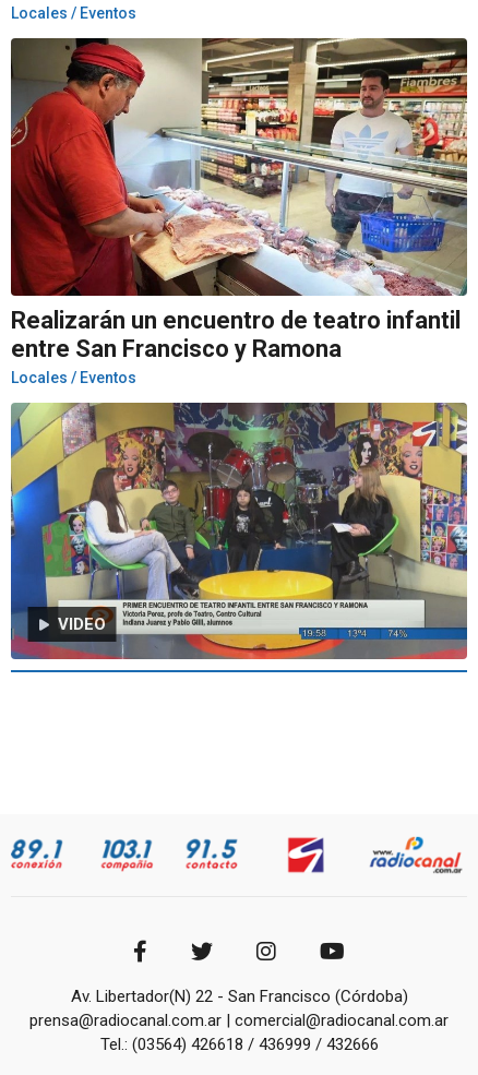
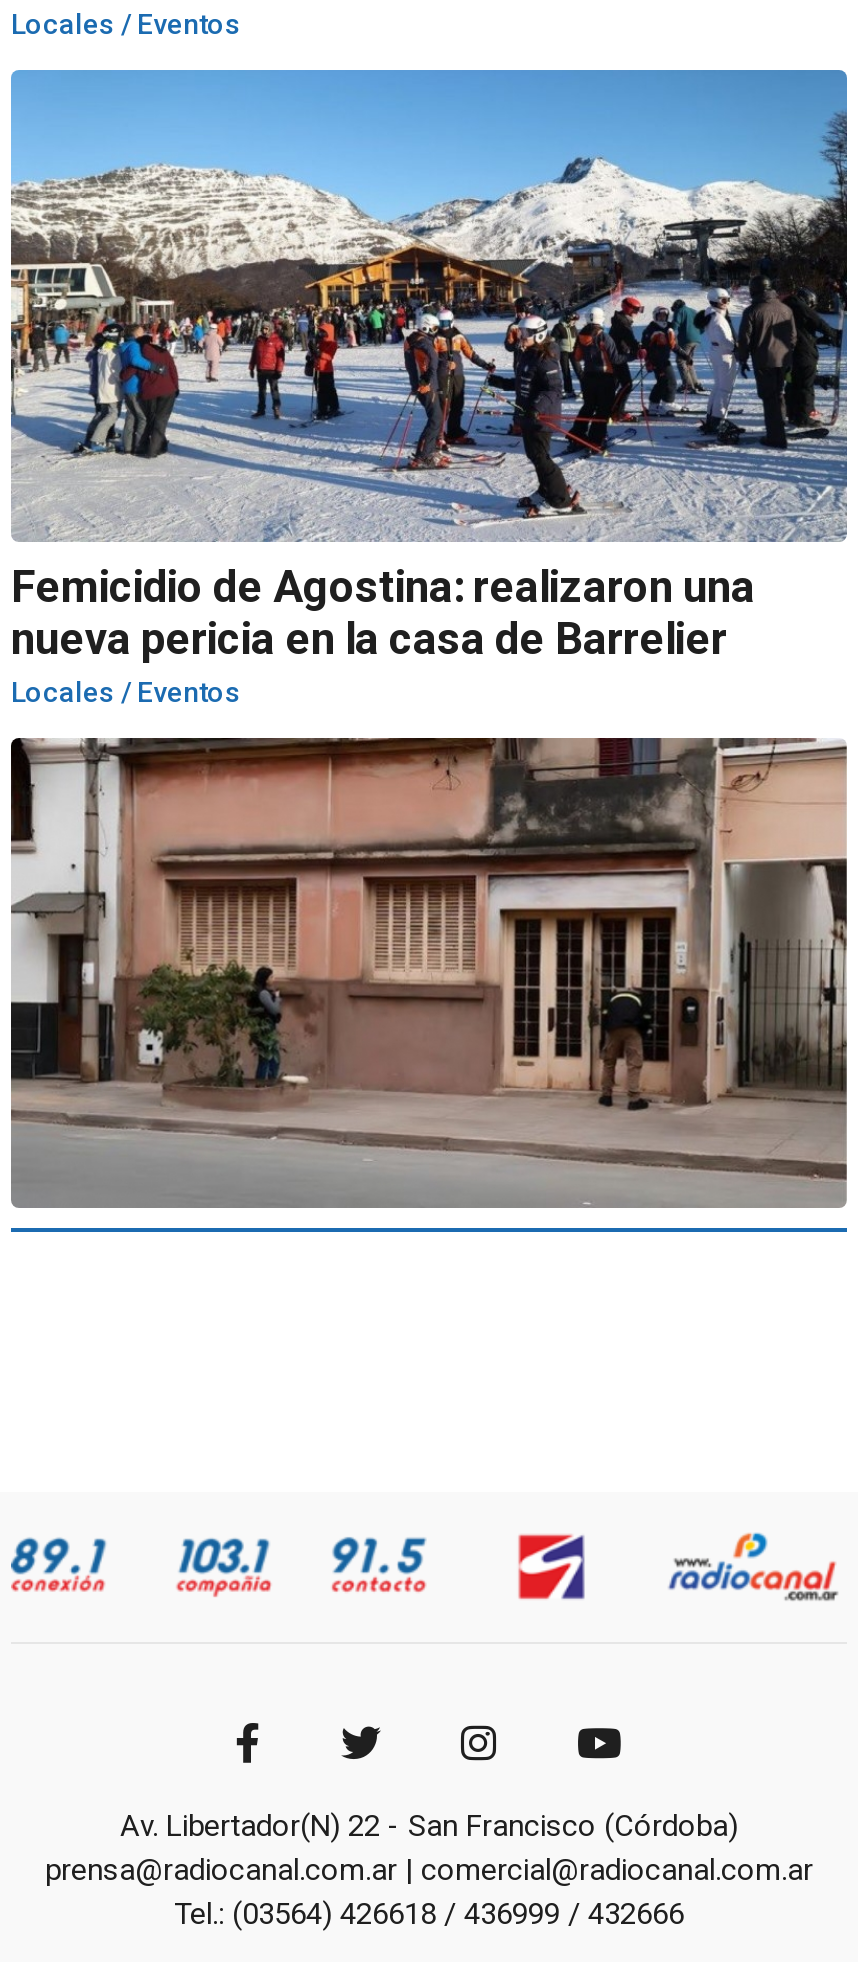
- [image]
- Realizarán un encuentro de teatro infantil
- entre San Francisco y Ramona
+ [image]
+ Femicidio de Agostina: realizaron una
+ nueva pericia en la casa de Barrelier

- [image]
+ [image]

- VIDEO
